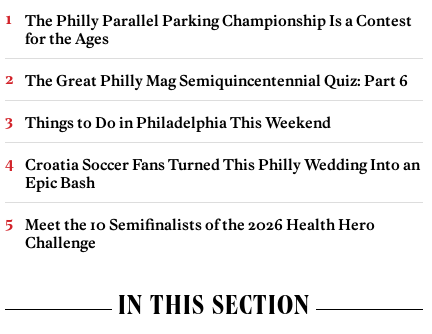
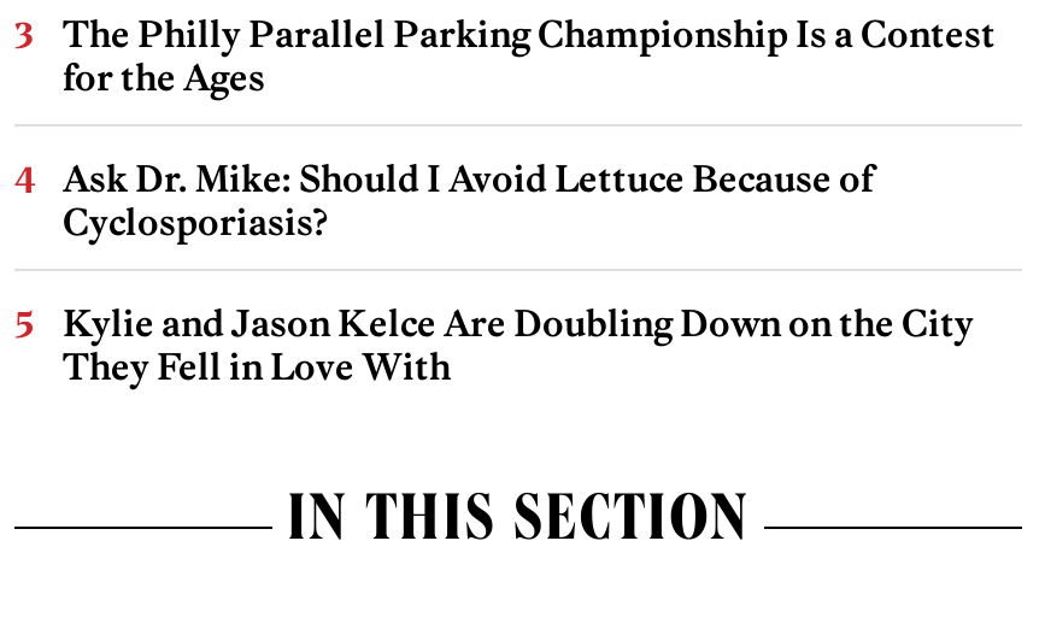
- The Great Philly Mag Semiquincentennial Quiz: Part 6
- Things to Do in Philadelphia This Weekend
- Croatia Soccer Fans Turned This Philly Wedding Into an
- Epic Bash
- Meet the 10 Semifinalists of the 2026 Health Hero
- Challenge
+ Ask Dr. Mike: Should I Avoid Lettuce Because of
+ Cyclosporiasis?
+ Kylie and Jason Kelce Are Doubling Down on the City
+ They Fell in Love With
